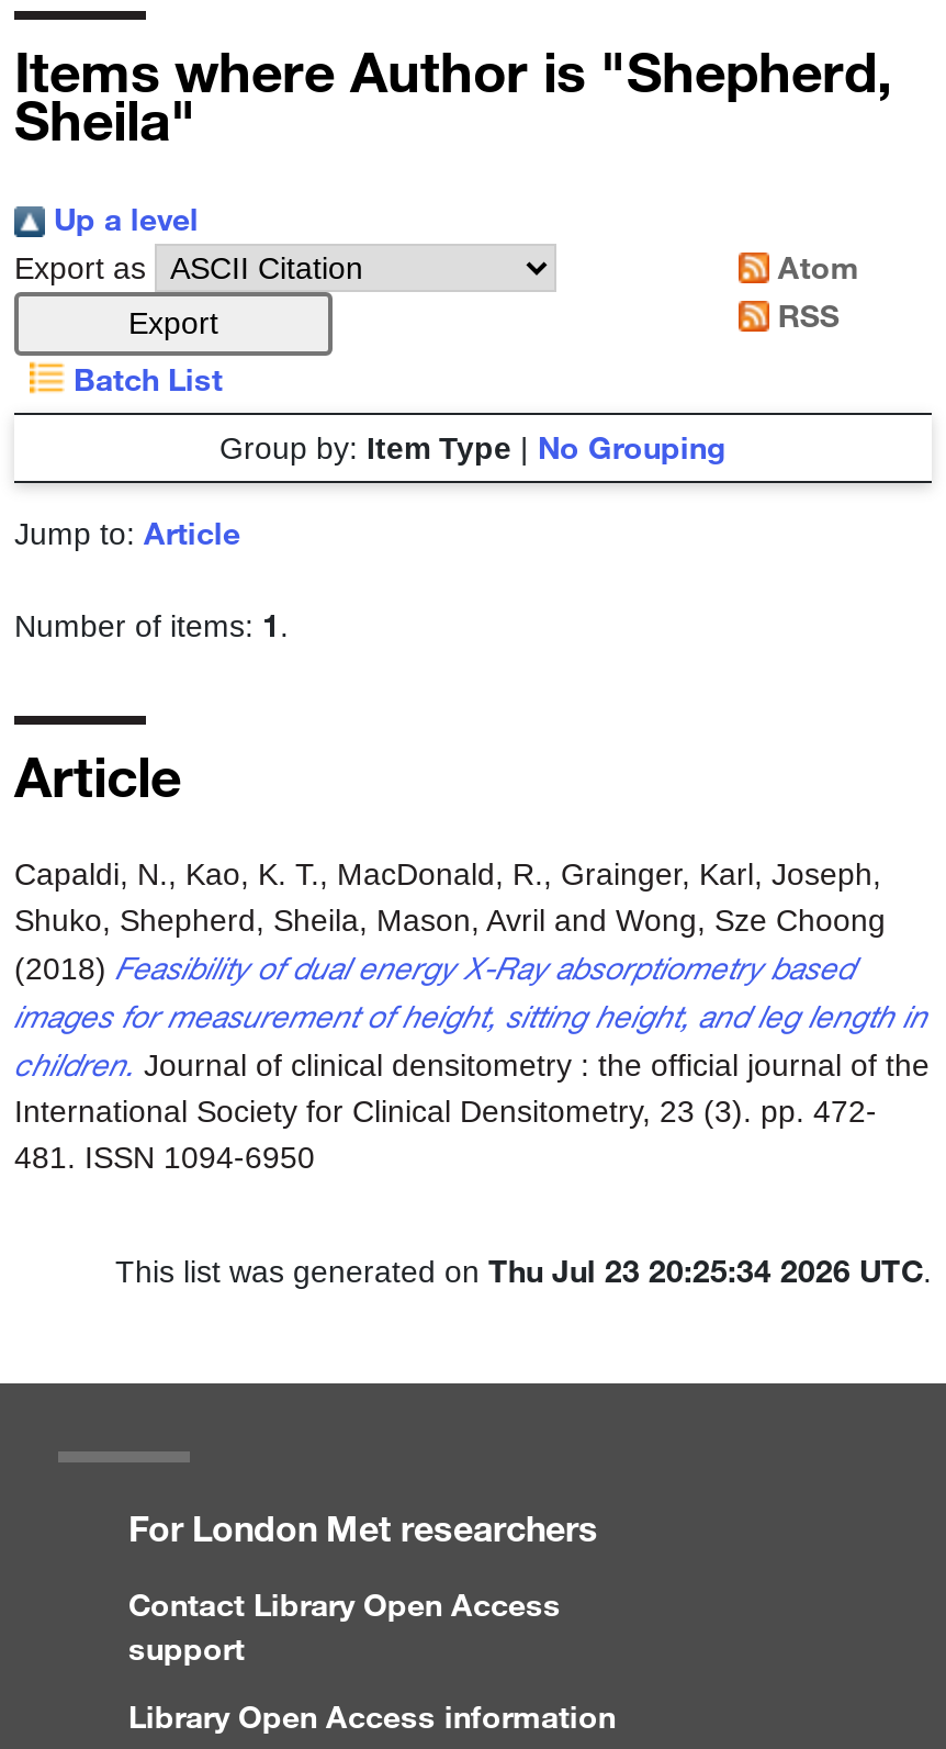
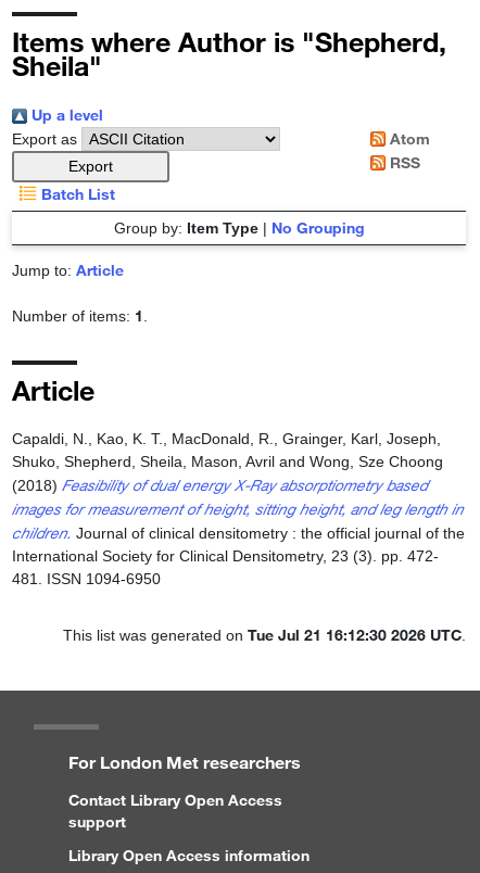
- This list was generated on Thu Jul 23 20:25:34 2026 UTC.
+ This list was generated on Tue Jul 21 16:12:30 2026 UTC.
